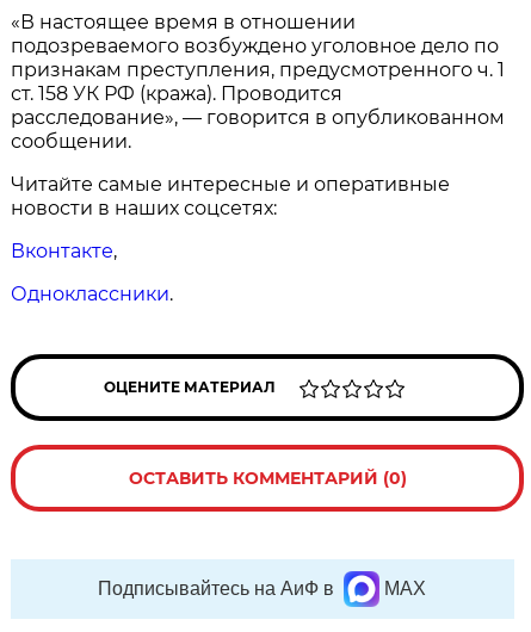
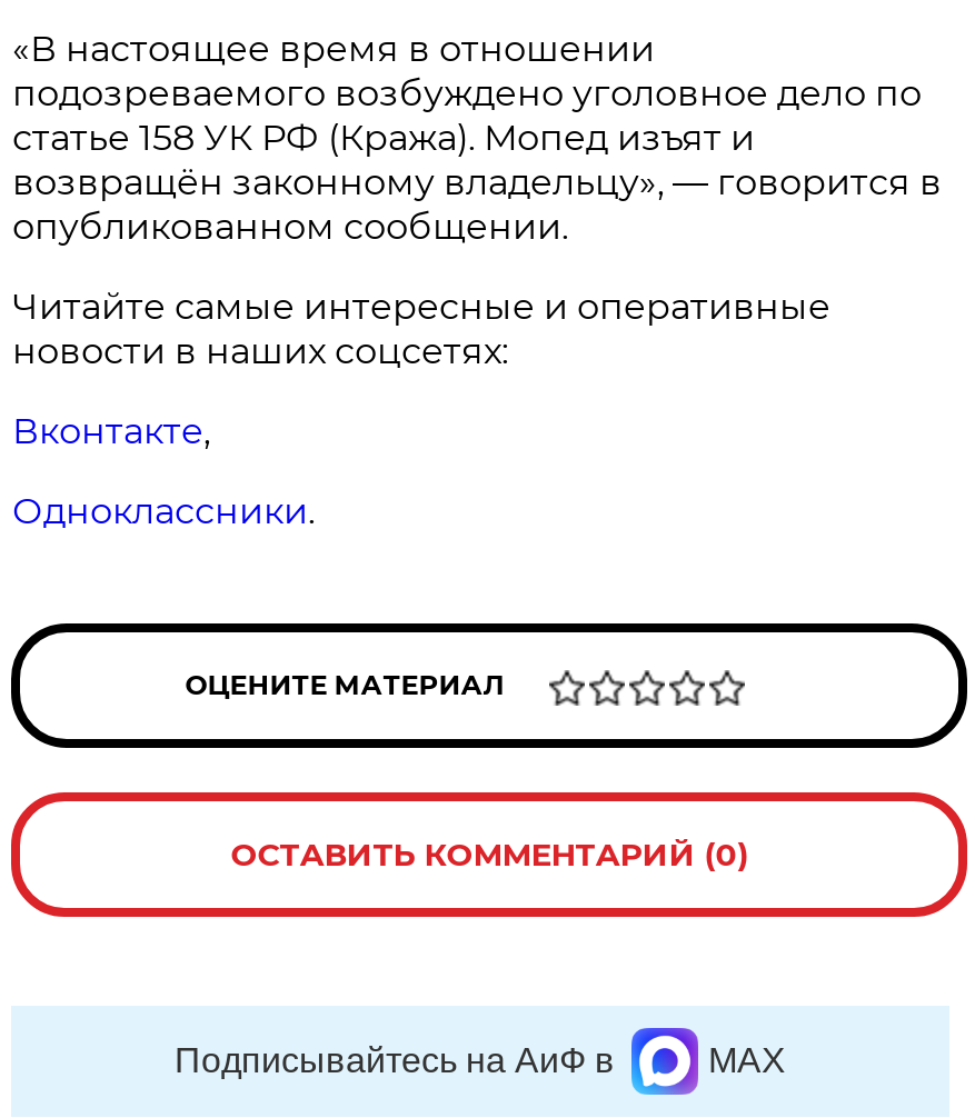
- признакам преступления, предусмотренного ч. 1
- ст. 158 УК РФ (кража). Проводится
- расследование», — говорится в опубликованном
- сообщении.
+ статье 158 УК РФ (Кража). Мопед изъят и
+ возвращён законному владельцу», — говорится в
+ опубликованном сообщении.
